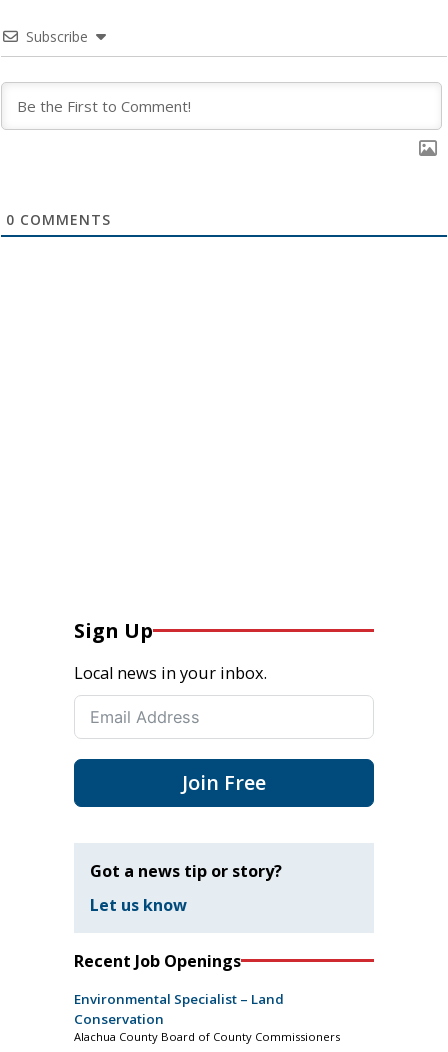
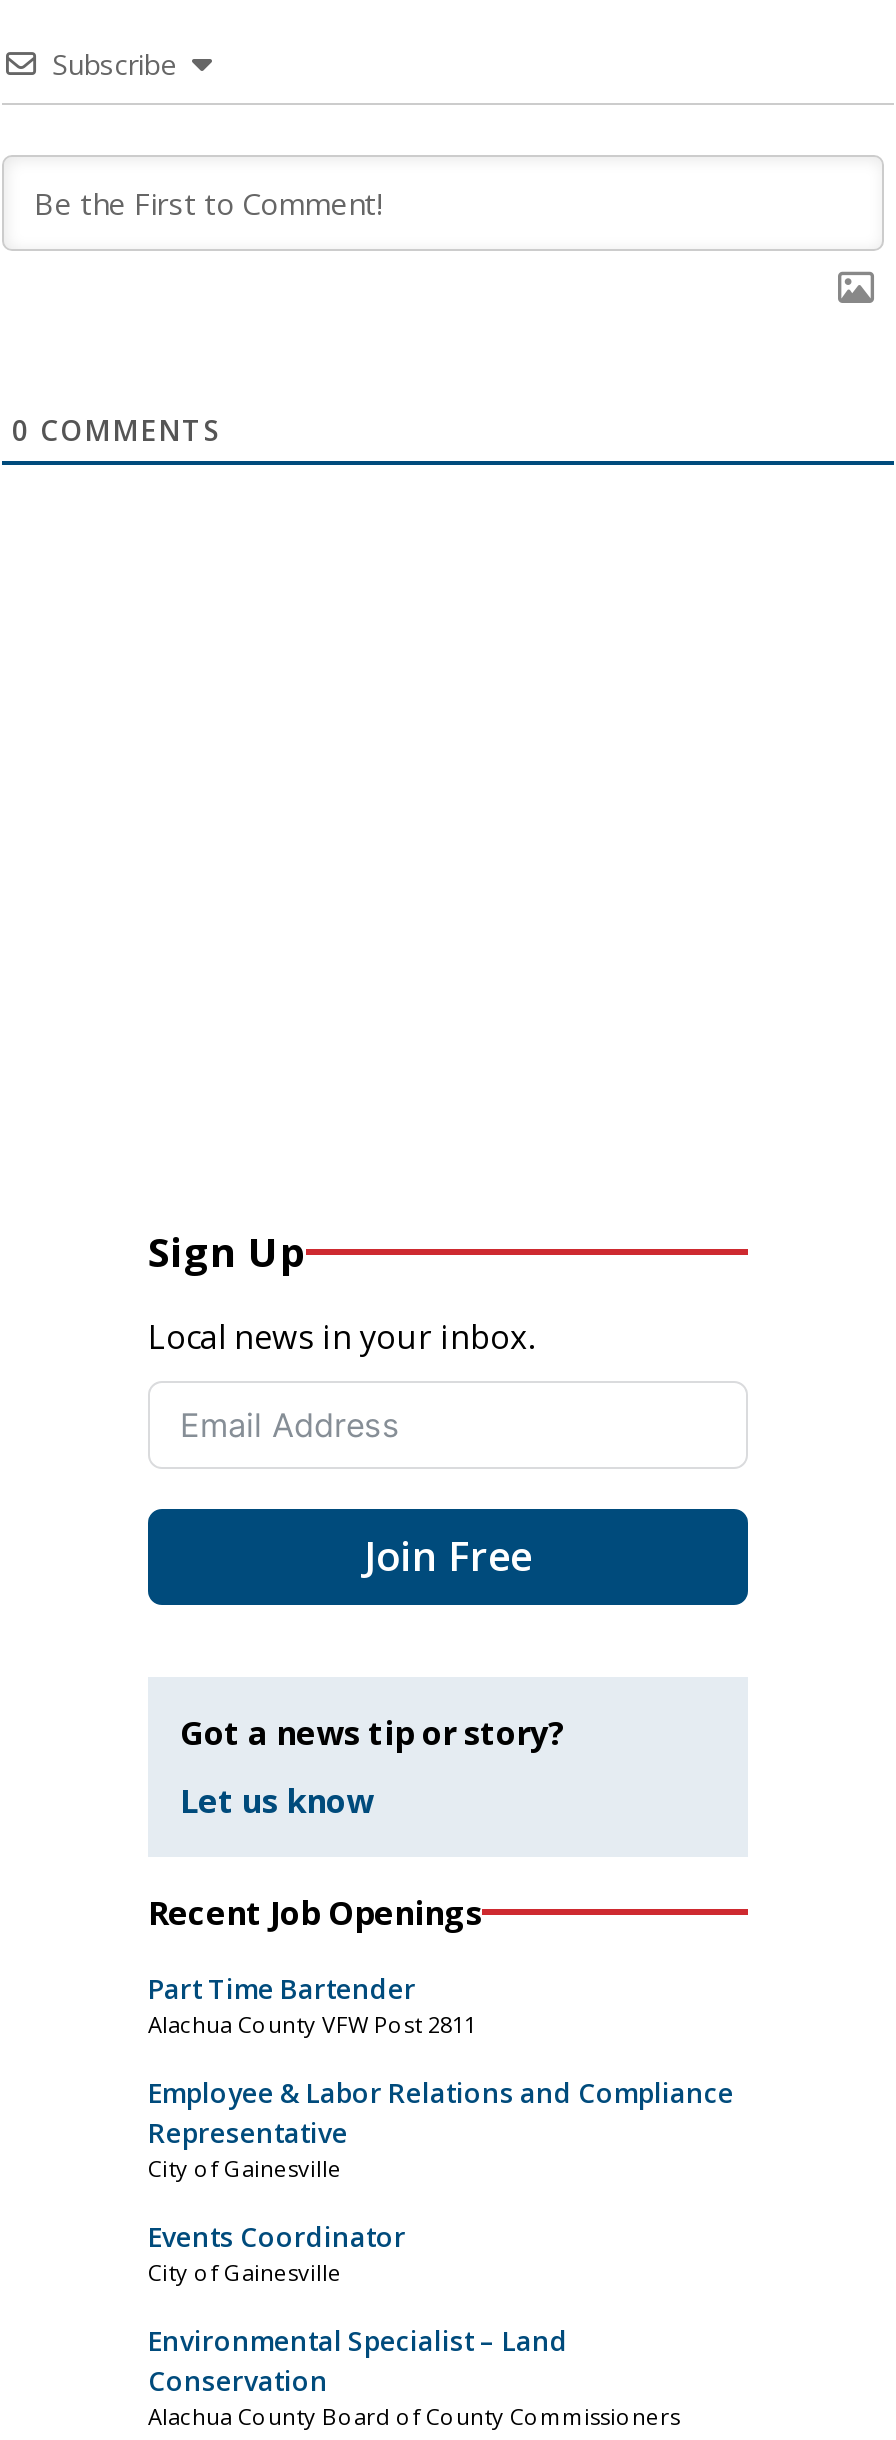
+ Part Time Bartender
+ Alachua County VFW Post 2811
+ Employee & Labor Relations and Compliance
+ Representative
+ City of Gainesville
+ Events Coordinator
+ City of Gainesville
